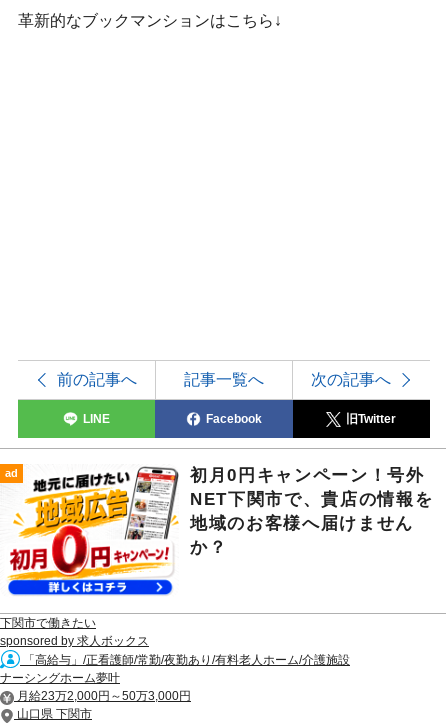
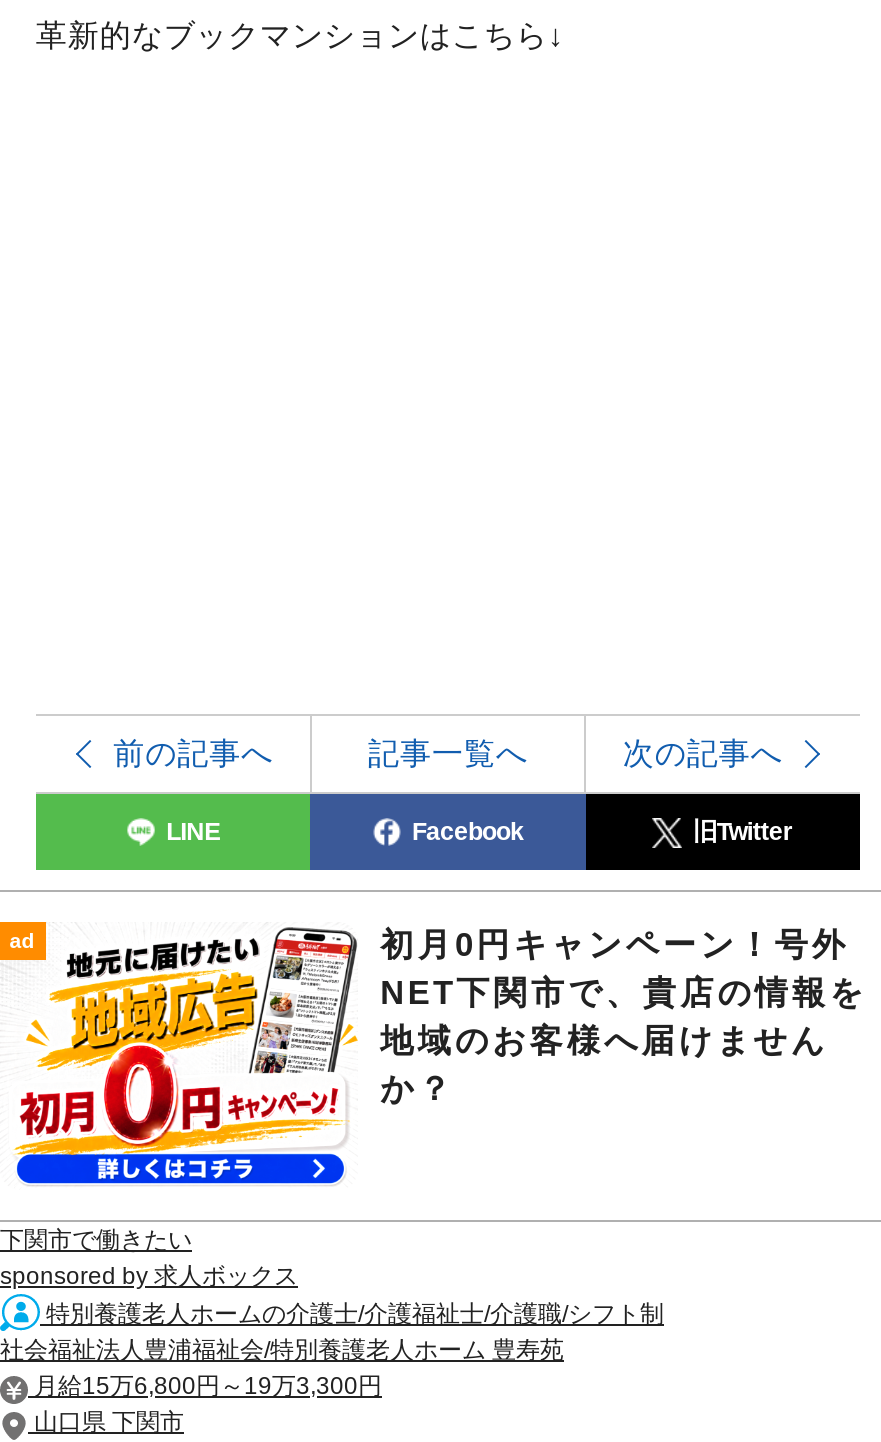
- 「高給与」/正看護師/常勤/夜勤あり/有料老人ホーム/介護施設
- ナーシングホーム夢叶
- 月給23万2,000円～50万3,000円
+ 特別養護老人ホームの介護士/介護福祉士/介護職/シフト制
+ 社会福祉法人豊浦福祉会/特別養護老人ホーム 豊寿苑
+ 月給15万6,800円～19万3,300円
